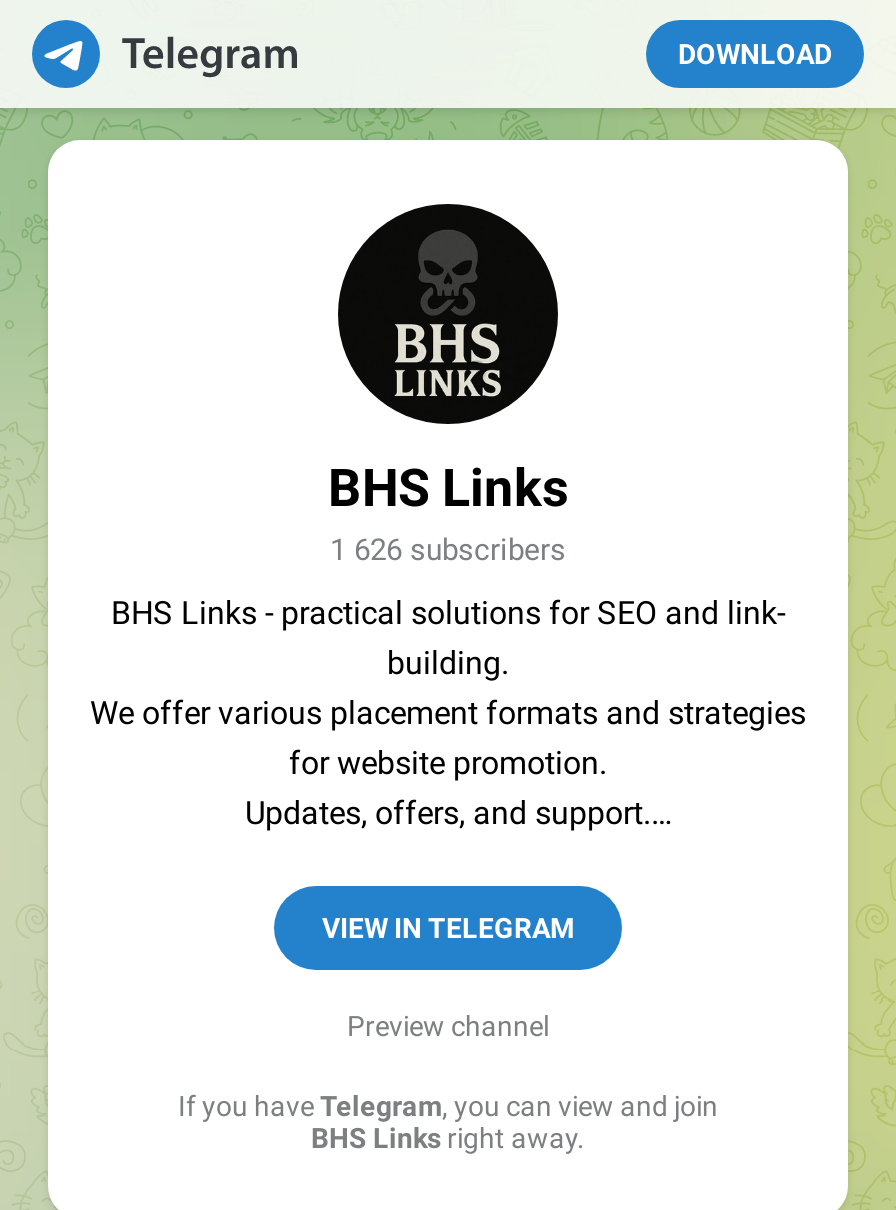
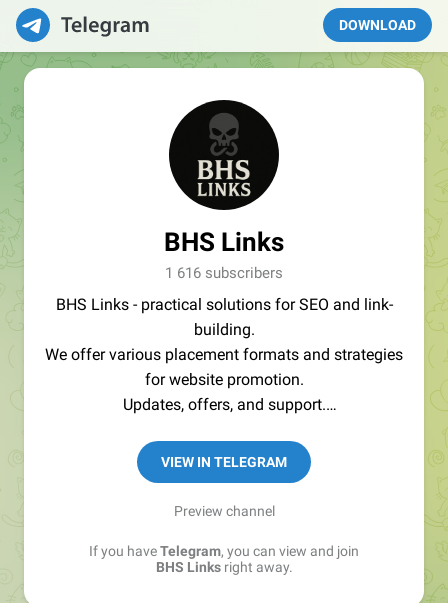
- 1 626 subscribers
+ 1 616 subscribers
